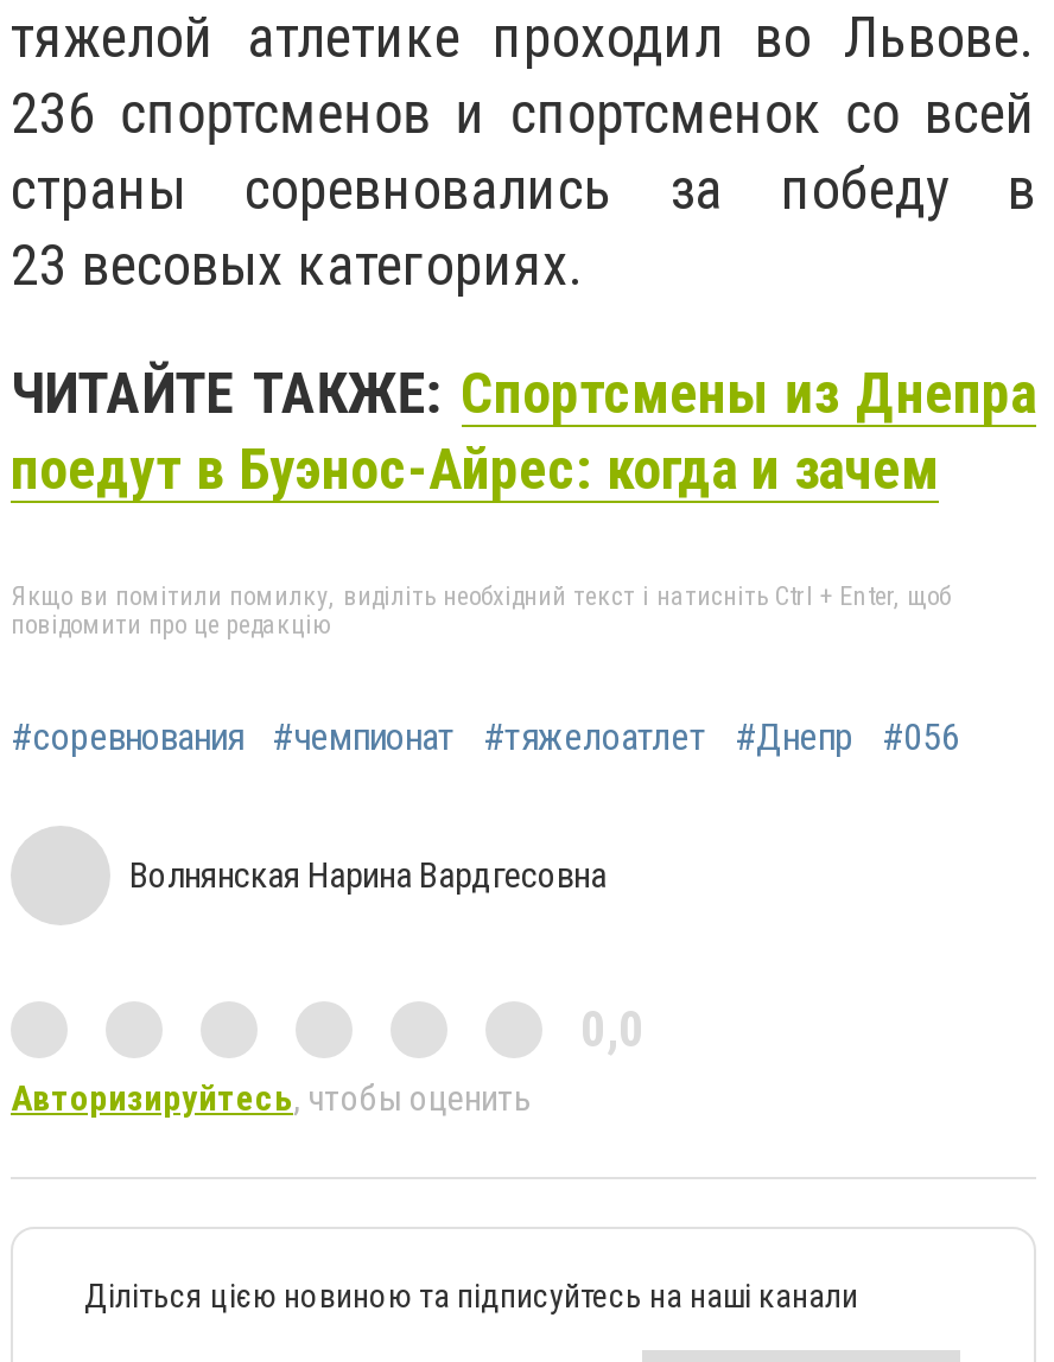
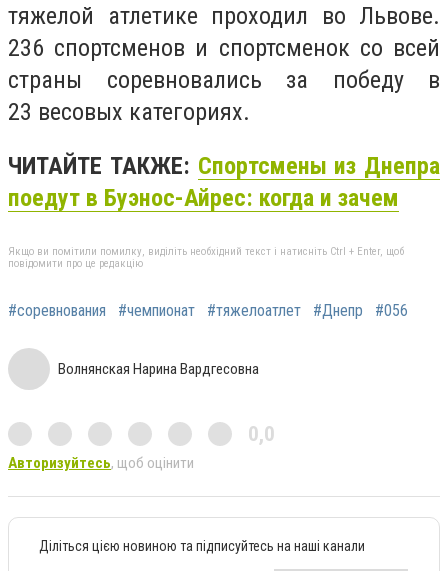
- Авторизируйтесь, чтобы оценить
+ Авторизуйтесь, щоб оцінити
